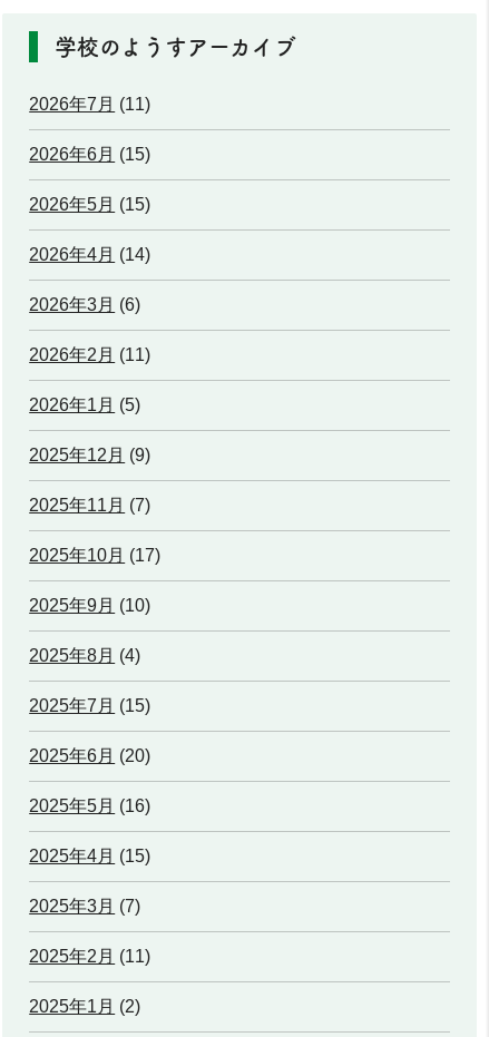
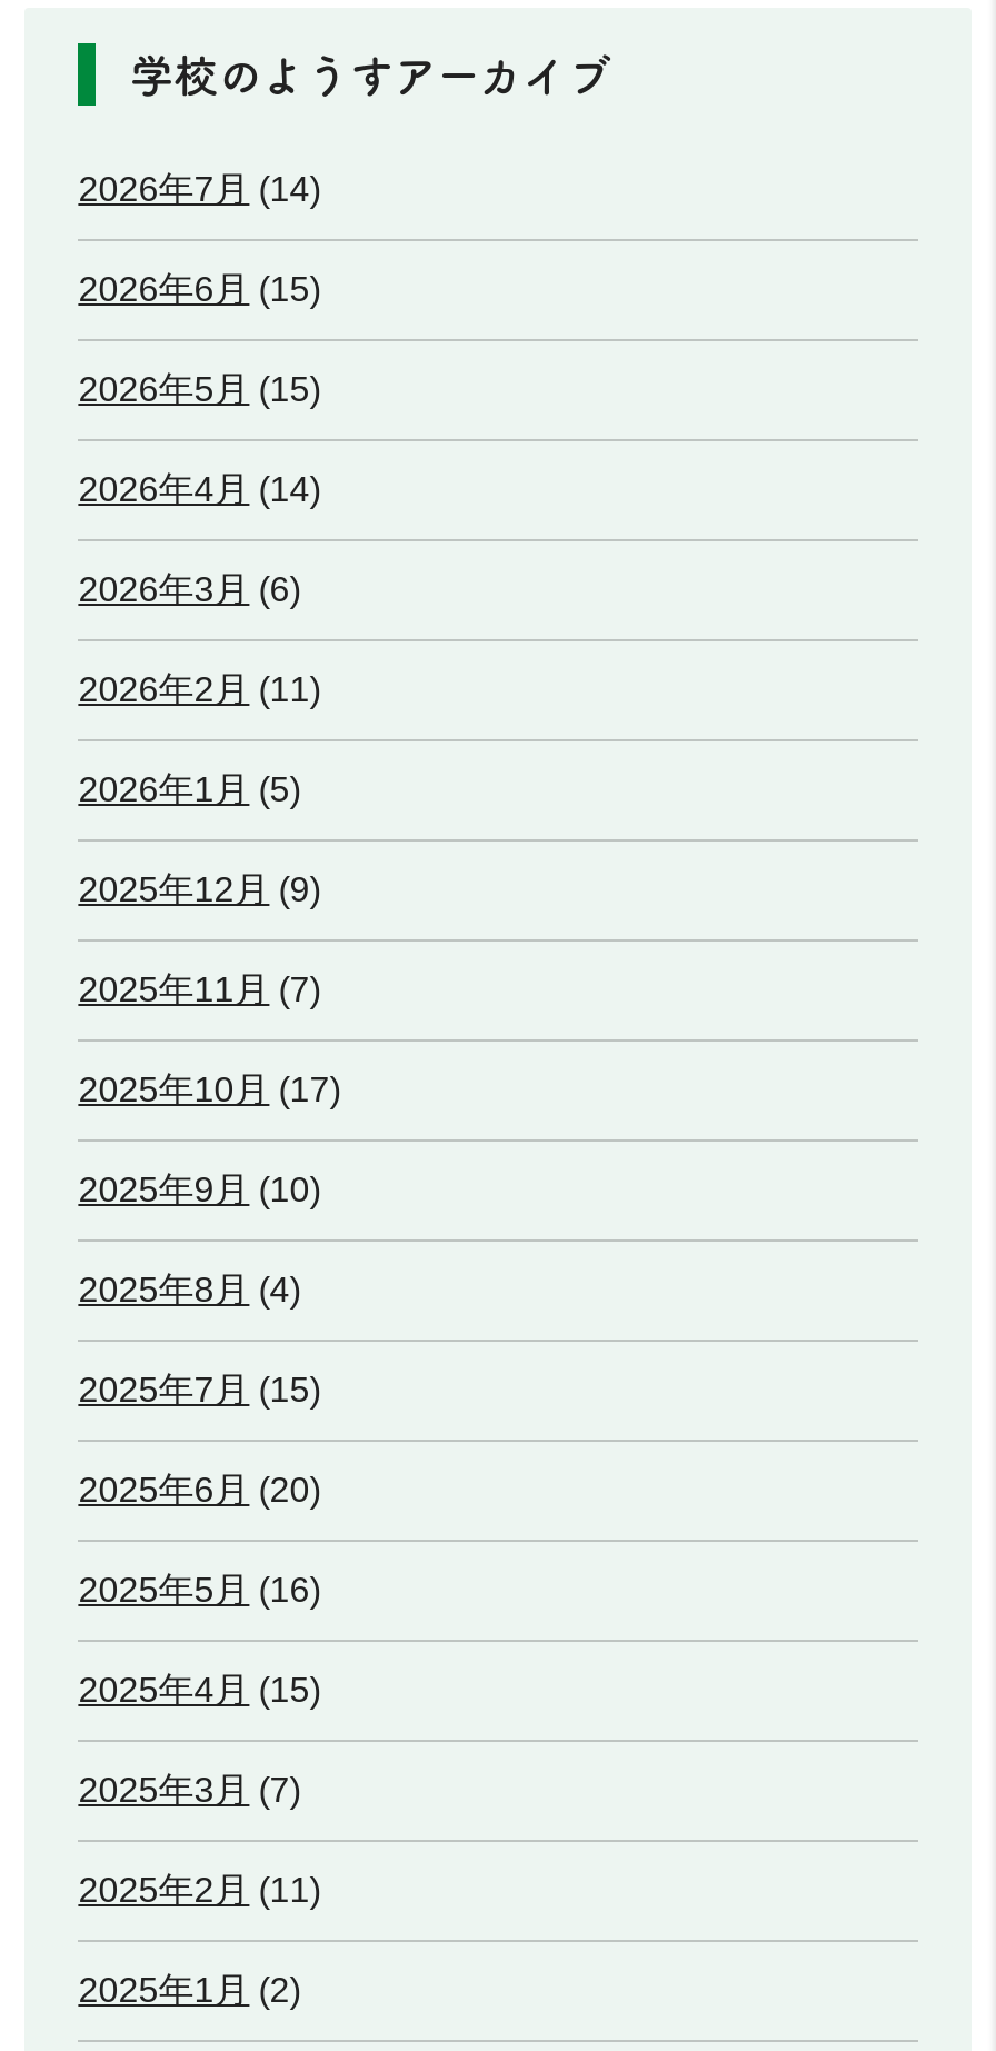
- 2026年7月(11)
+ 2026年7月(14)
